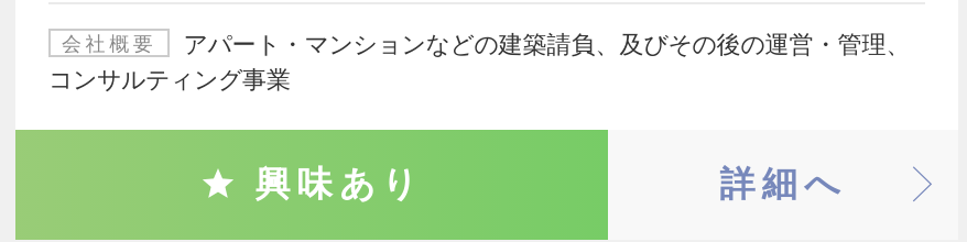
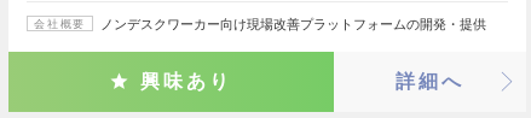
- アパート・マンションなどの建築請負、及びその後の運営・管理、
- コンサルティング事業
+ ノンデスクワーカー向け現場改善プラットフォームの開発・提供
